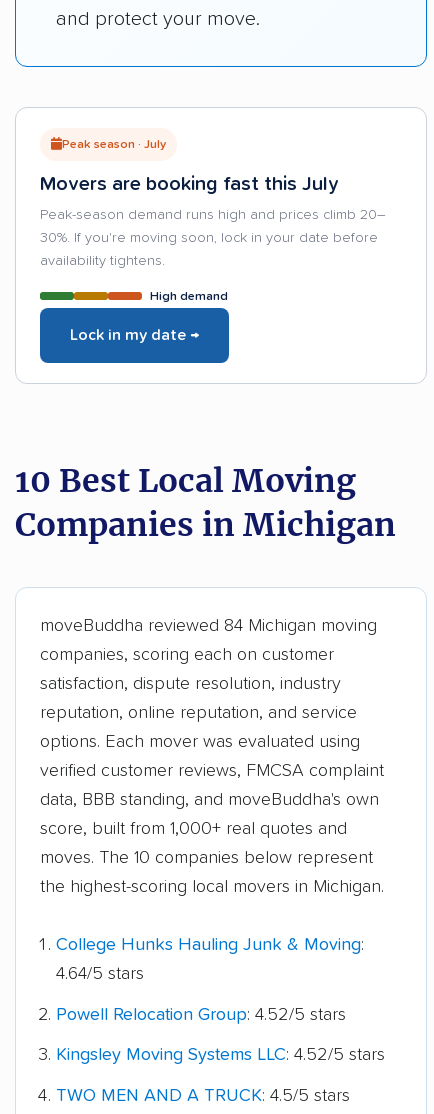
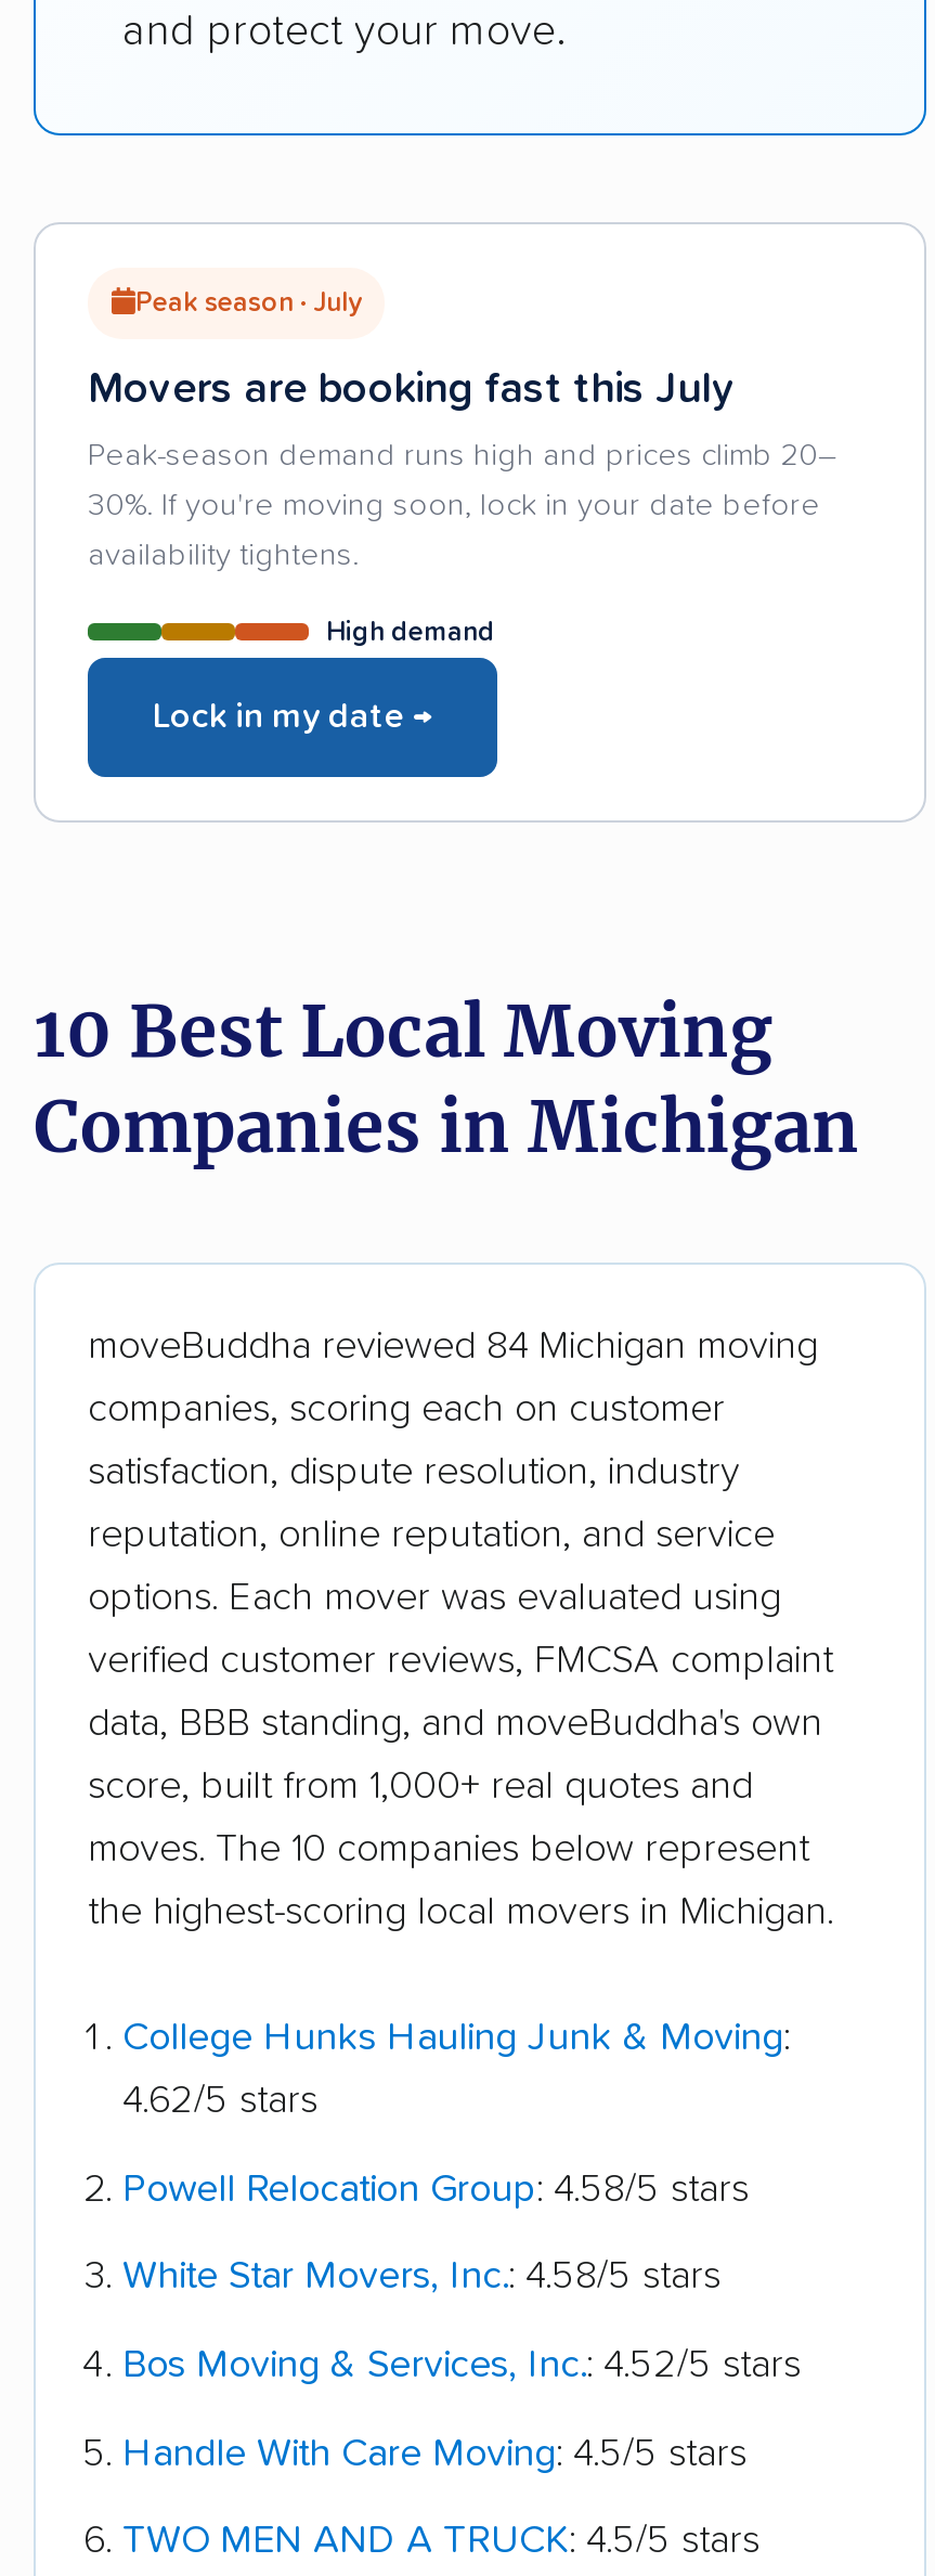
- 4.64/5 stars
- Powell Relocation Group: 4.52/5 stars
- Kingsley Moving Systems LLC: 4.52/5 stars
+ 4.62/5 stars
+ Powell Relocation Group: 4.58/5 stars
+ White Star Movers, Inc.: 4.58/5 stars
+ Bos Moving & Services, Inc.: 4.52/5 stars
+ Handle With Care Moving: 4.5/5 stars
